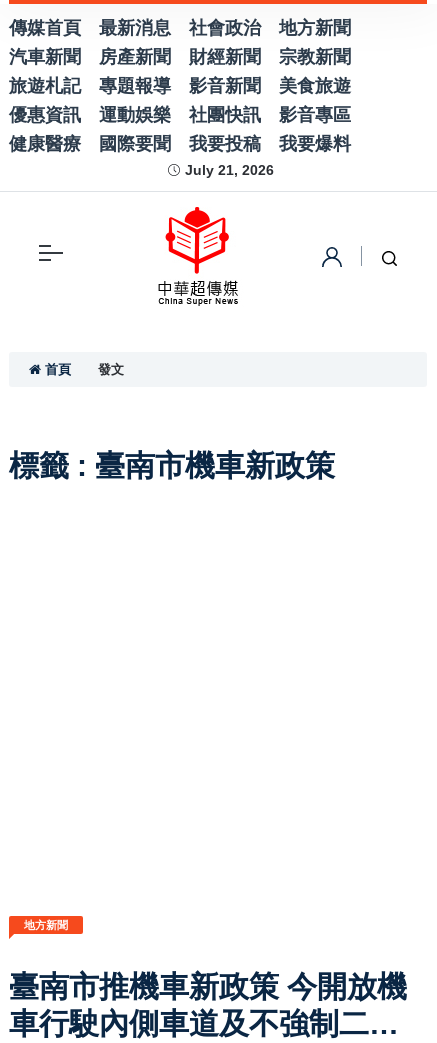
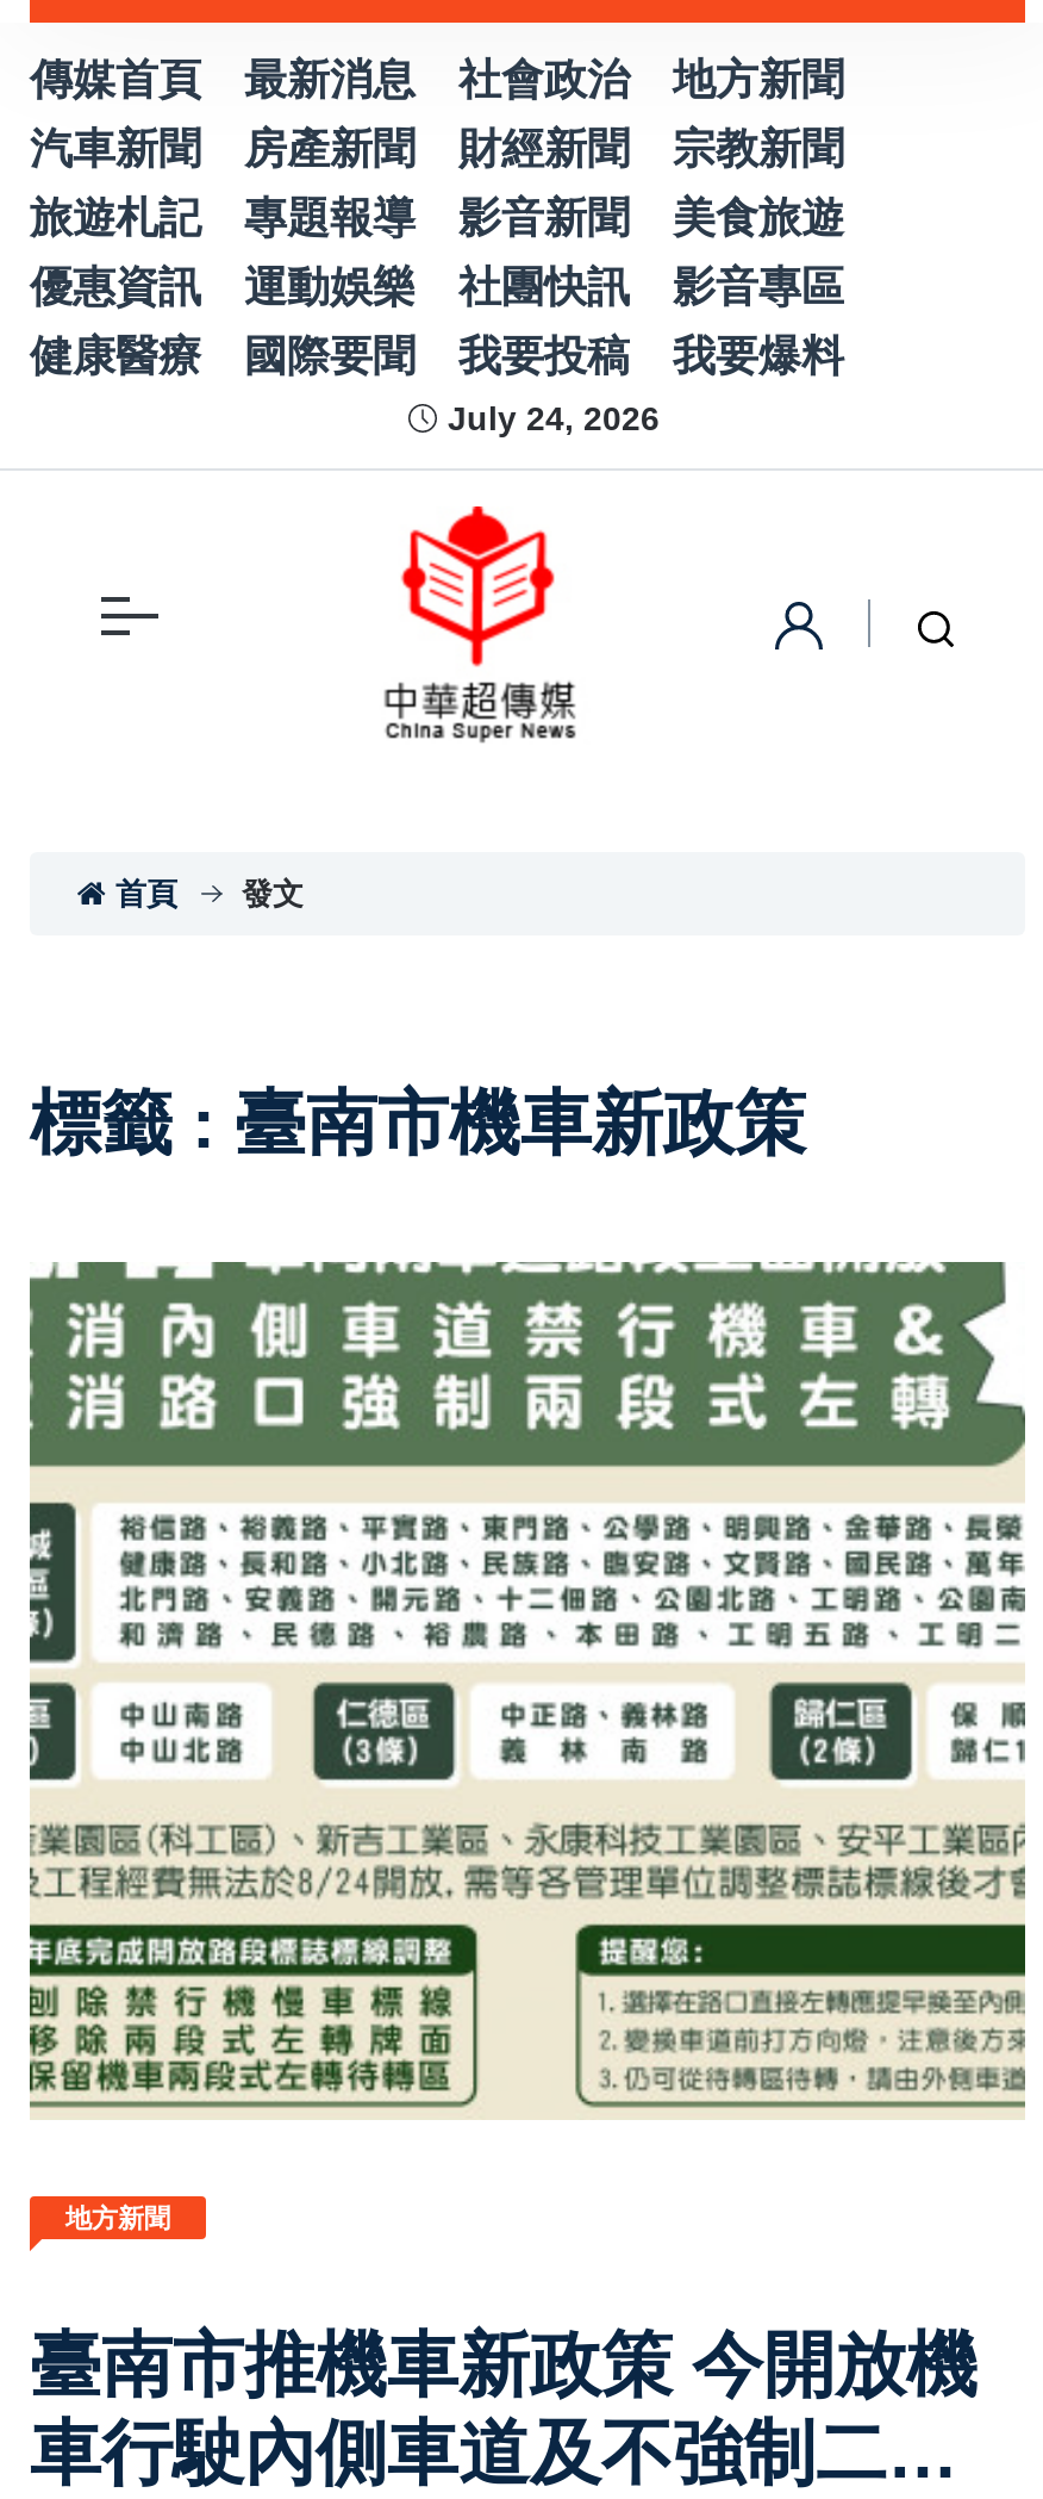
- July 21, 2026
+ July 24, 2026

+ [image]
